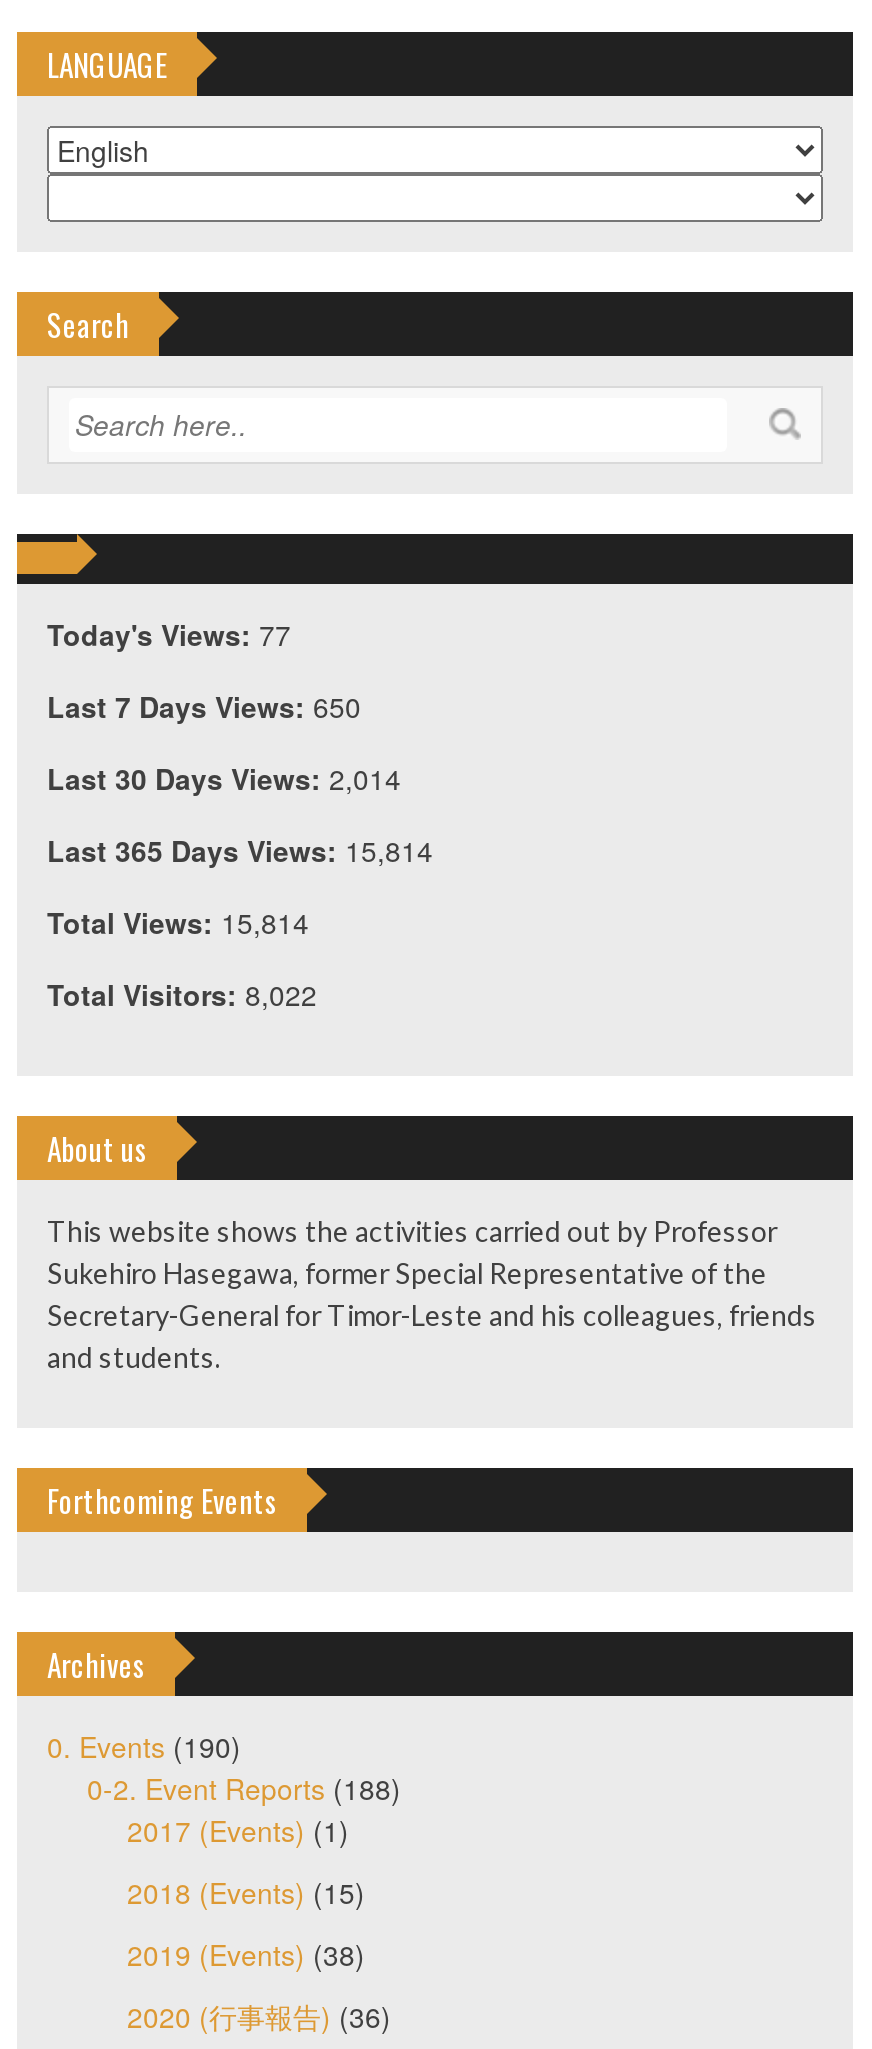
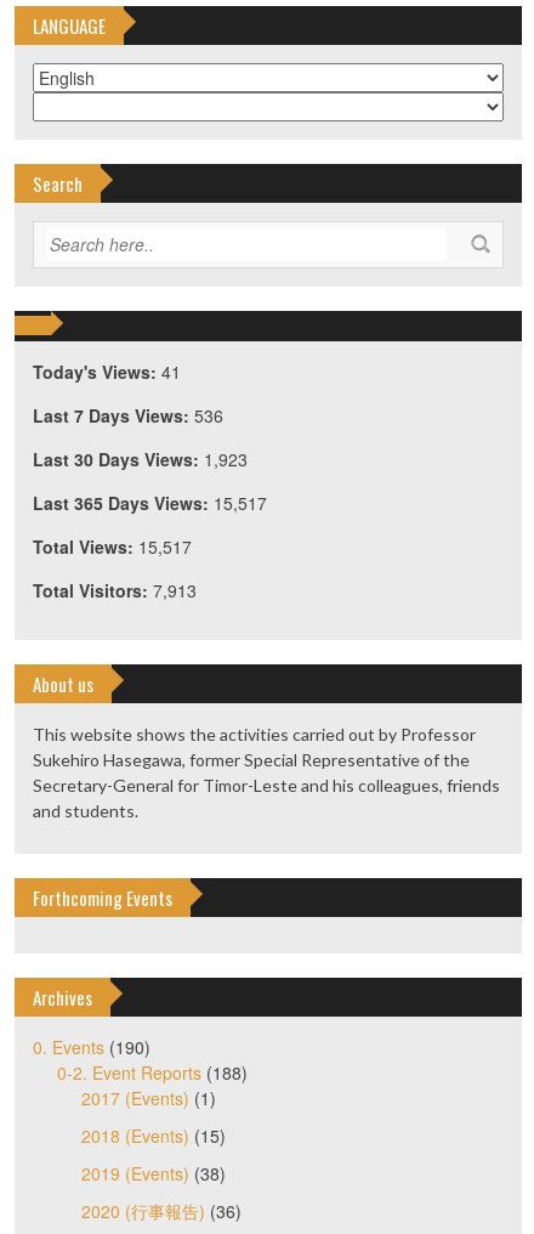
- Today's Views: 77
+ Today's Views: 41

- Last 7 Days Views: 650
+ Last 7 Days Views: 536

- Last 30 Days Views: 2,014
+ Last 30 Days Views: 1,923

- Last 365 Days Views: 15,814
+ Last 365 Days Views: 15,517

- Total Views: 15,814
+ Total Views: 15,517

- Total Visitors: 8,022
+ Total Visitors: 7,913
